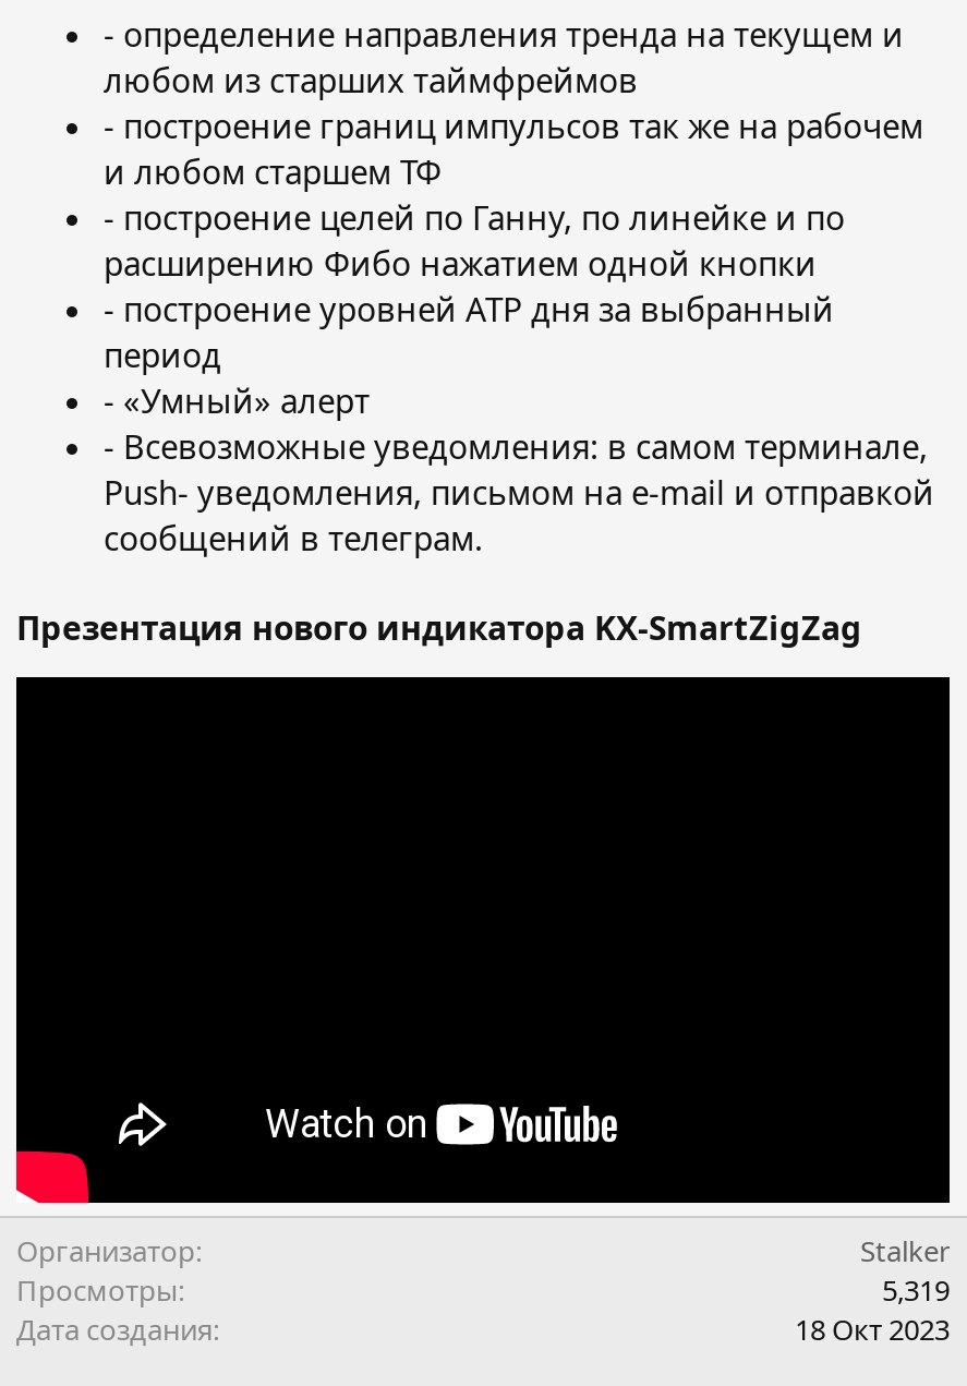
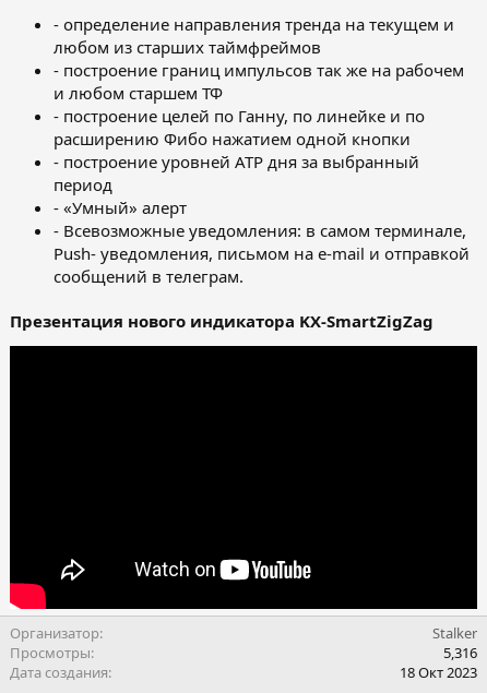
- 5,319
+ 5,316
